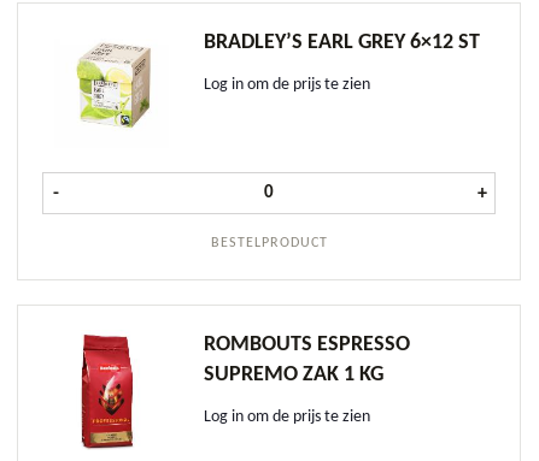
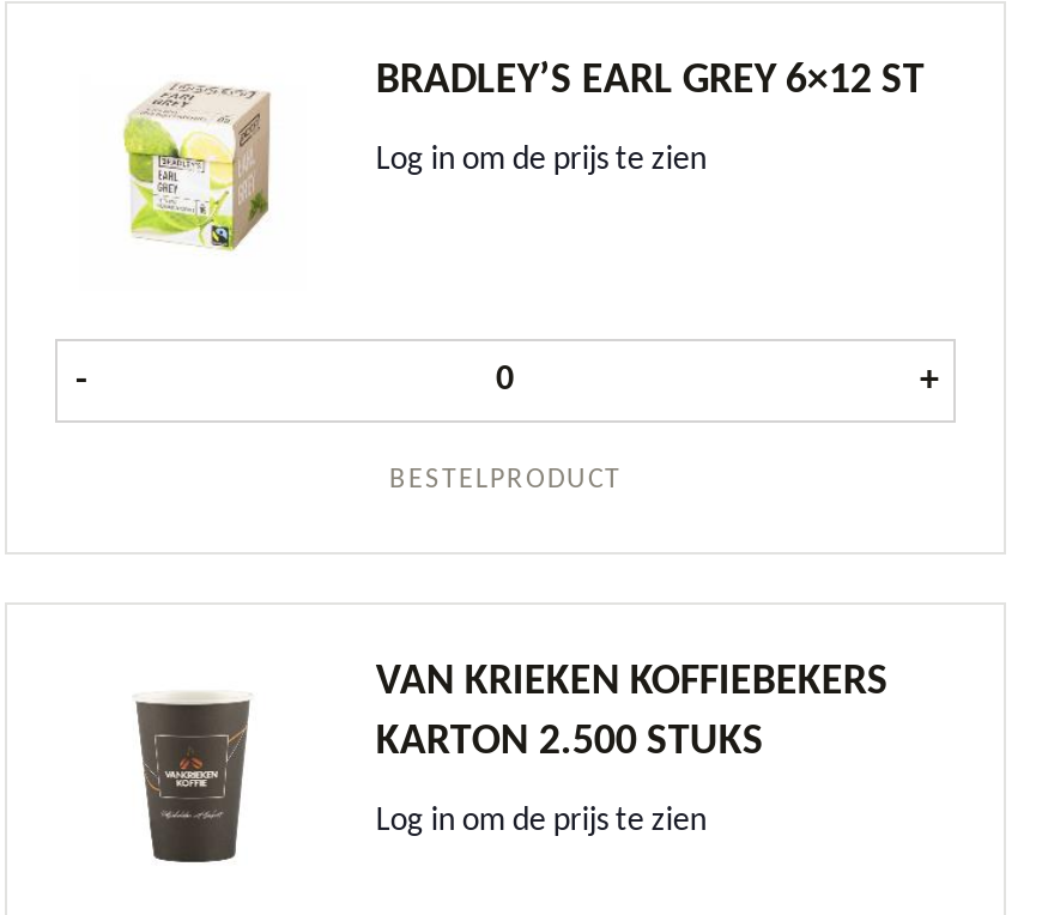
- [image]
+ [image]

- ROMBOUTS ESPRESSO
- SUPREMO ZAK 1 KG
+ VAN KRIEKEN KOFFIEBEKERS
+ KARTON 2.500 STUKS
